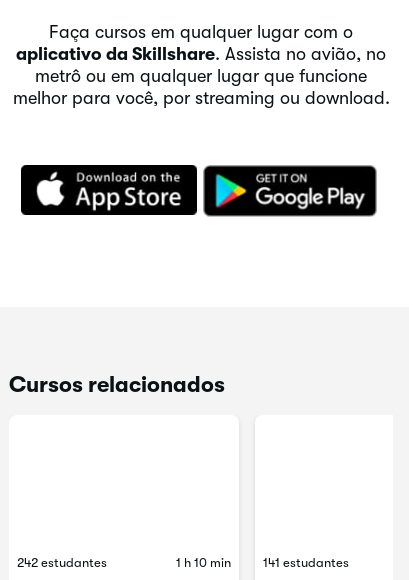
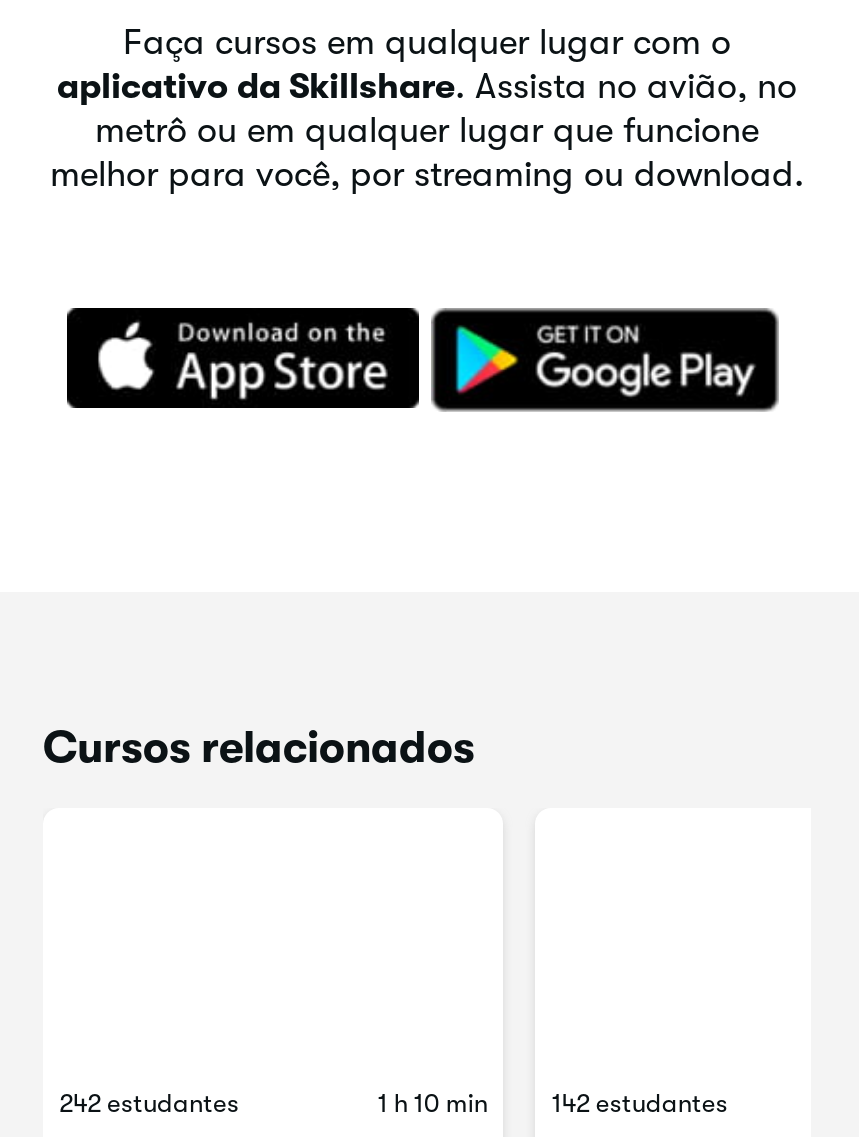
- 141 estudantes
+ 142 estudantes
